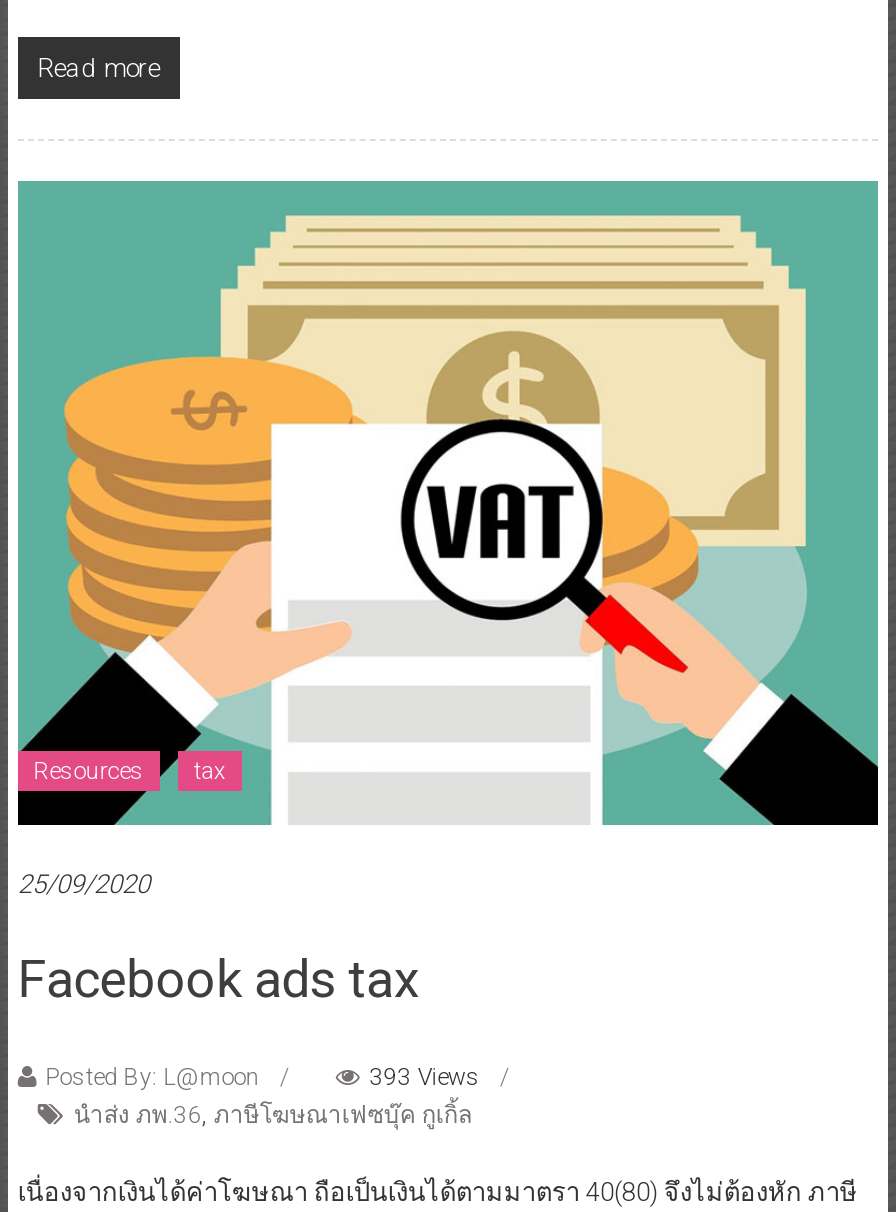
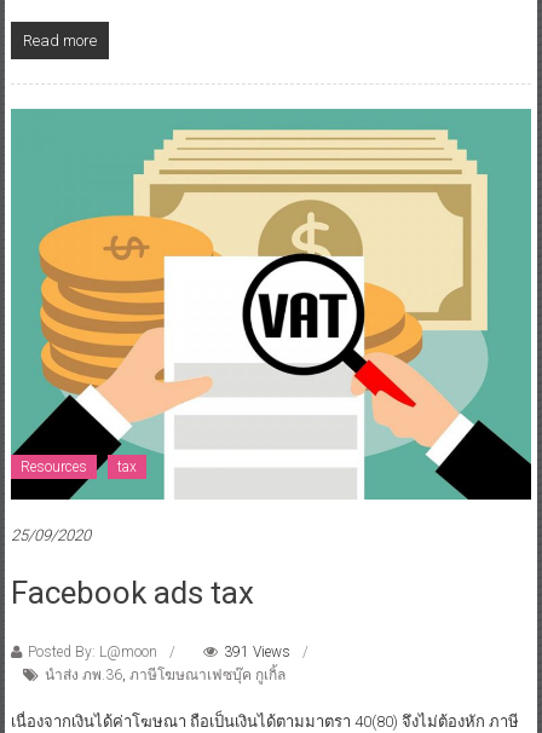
- 393 Views
+ 391 Views
